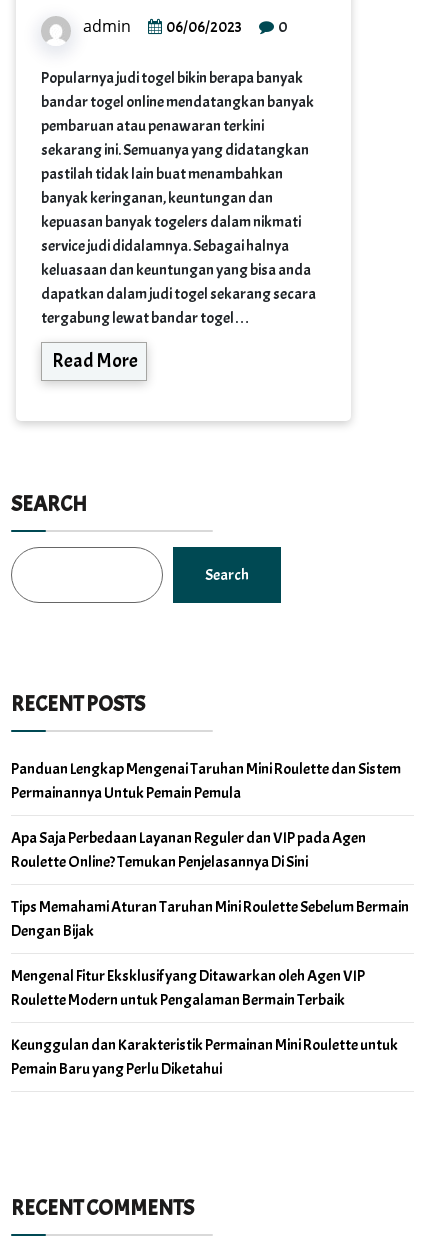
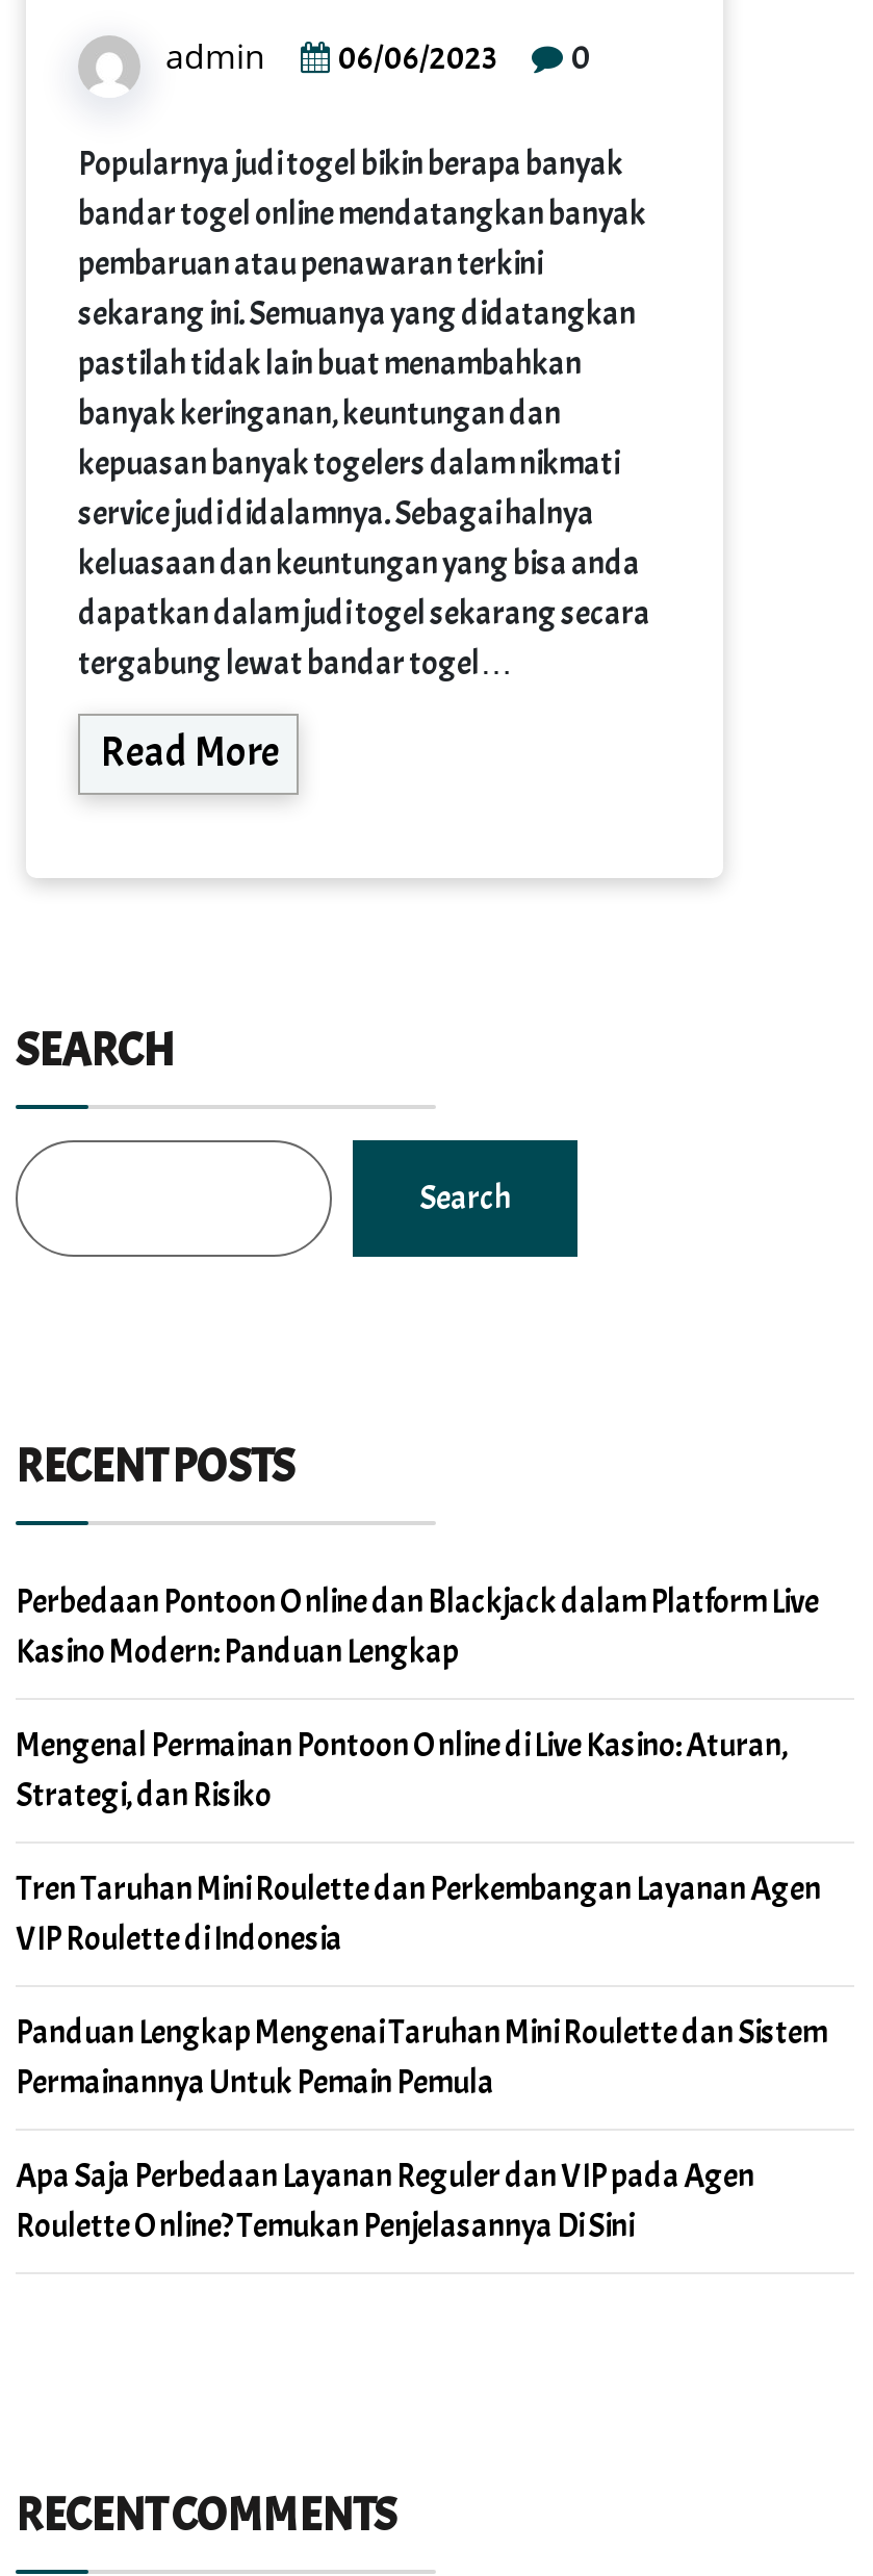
+ Perbedaan Pontoon Online dan Blackjack dalam Platform Live
+ Kasino Modern: Panduan Lengkap
+ Mengenal Permainan Pontoon Online di Live Kasino: Aturan,
+ Strategi, dan Risiko
+ Tren Taruhan Mini Roulette dan Perkembangan Layanan Agen
+ VIP Roulette di Indonesia

moved down: Panduan Lengkap Mengenai Taruhan Mini Roulette dan Sistem | Permainannya Untuk Pemain Pemula | Apa Saja Perbedaan Layanan Reguler dan VIP pada Agen | Roulette Online? Temukan Penjelasannya Di Sini

- Tips Memahami Aturan Taruhan Mini Roulette Sebelum Bermain
- Dengan Bijak
- Mengenal Fitur Eksklusif yang Ditawarkan oleh Agen VIP
- Roulette Modern untuk Pengalaman Bermain Terbaik
- Keunggulan dan Karakteristik Permainan Mini Roulette untuk
- Pemain Baru yang Perlu Diketahui
